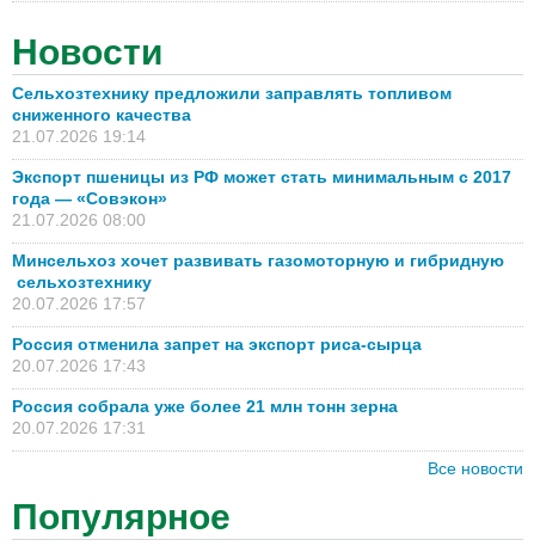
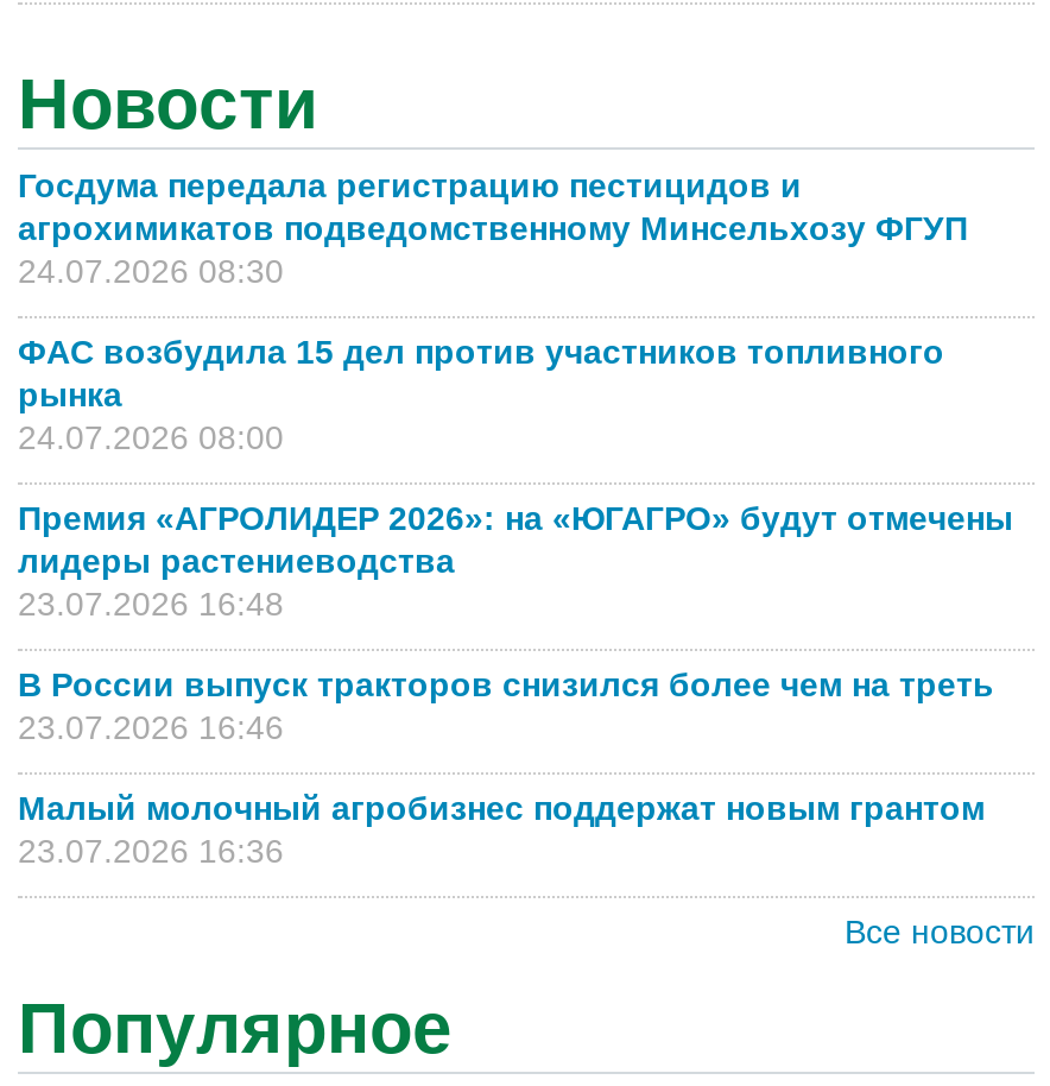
- Сельхозтехнику предложили заправлять топливом
- сниженного качества
- 21.07.2026 19:14
+ Госдума передала регистрацию пестицидов и
+ агрохимикатов подведомственному Минсельхозу ФГУП
+ 24.07.2026 08:30

- Экспорт пшеницы из РФ может стать минимальным с 2017
- года — «Совэкон»
- 21.07.2026 08:00
+ ФАС возбудила 15 дел против участников топливного
+ рынка
+ 24.07.2026 08:00

- Минсельхоз хочет развивать газомоторную и гибридную
- сельхозтехнику
- 20.07.2026 17:57
+ Премия «АГРОЛИДЕР 2026»: на «ЮГАГРО» будут отмечены
+ лидеры растениеводства
+ 23.07.2026 16:48

- Россия отменила запрет на экспорт риса-сырца
- 20.07.2026 17:43
+ В России выпуск тракторов снизился более чем на треть
+ 23.07.2026 16:46

- Россия собрала уже более 21 млн тонн зерна
- 20.07.2026 17:31
+ Малый молочный агробизнес поддержат новым грантом
+ 23.07.2026 16:36
